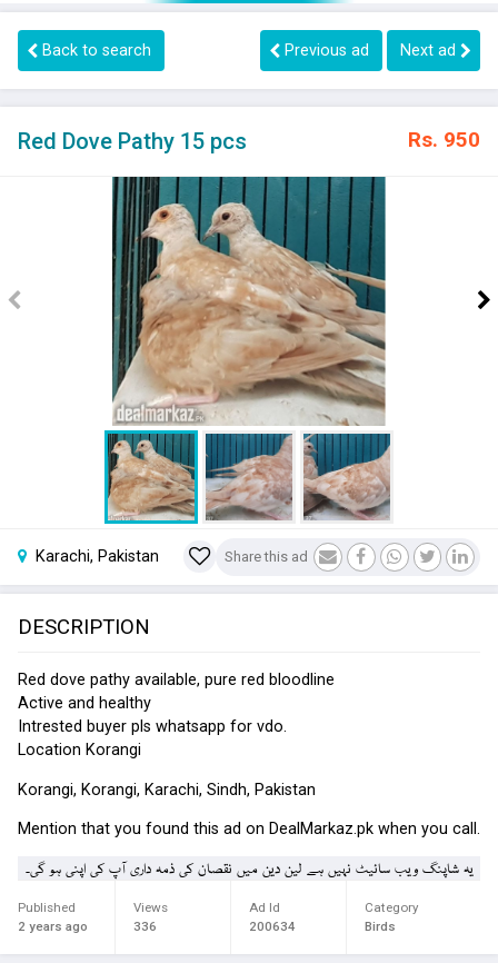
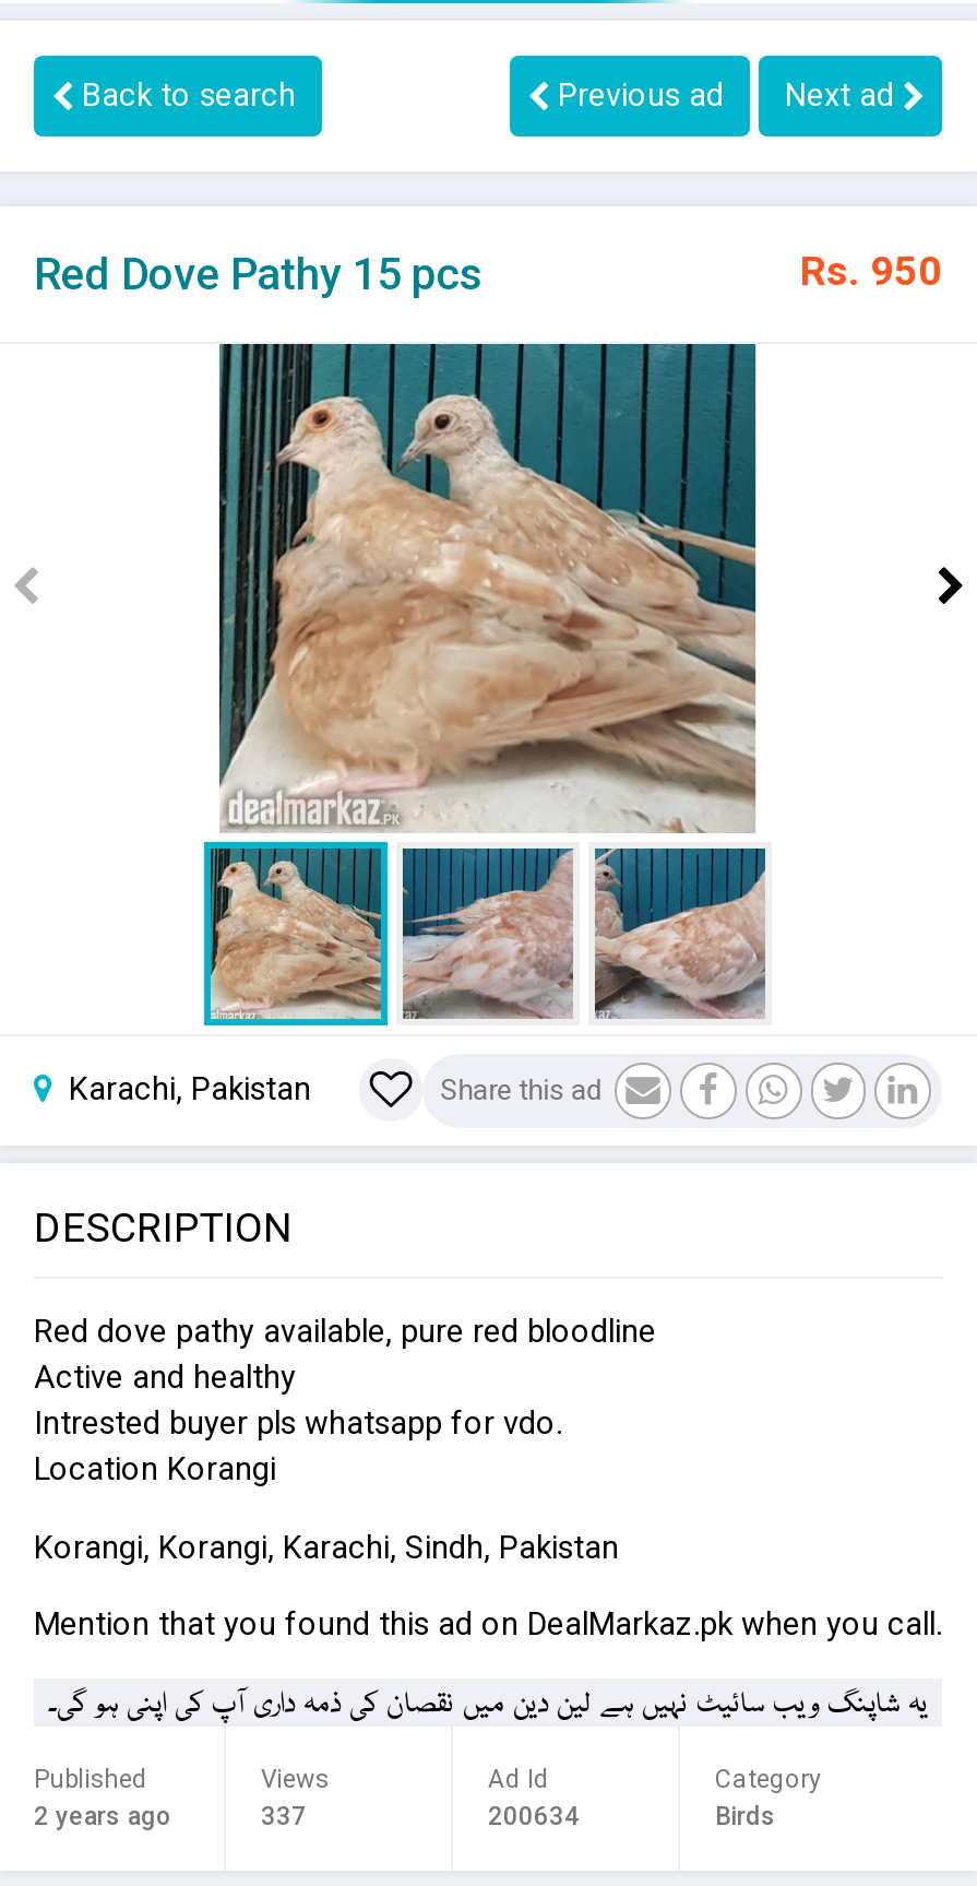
- 336
+ 337
